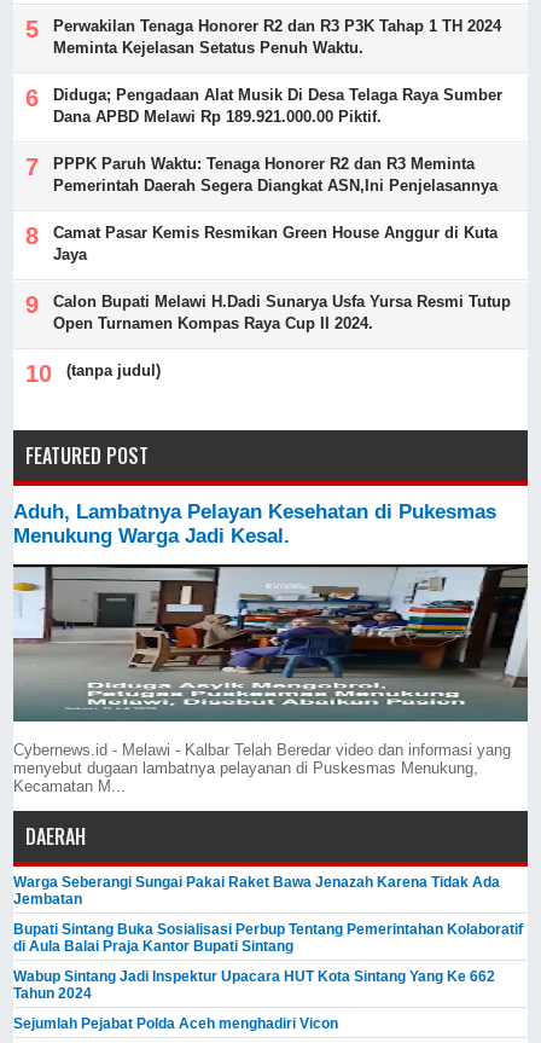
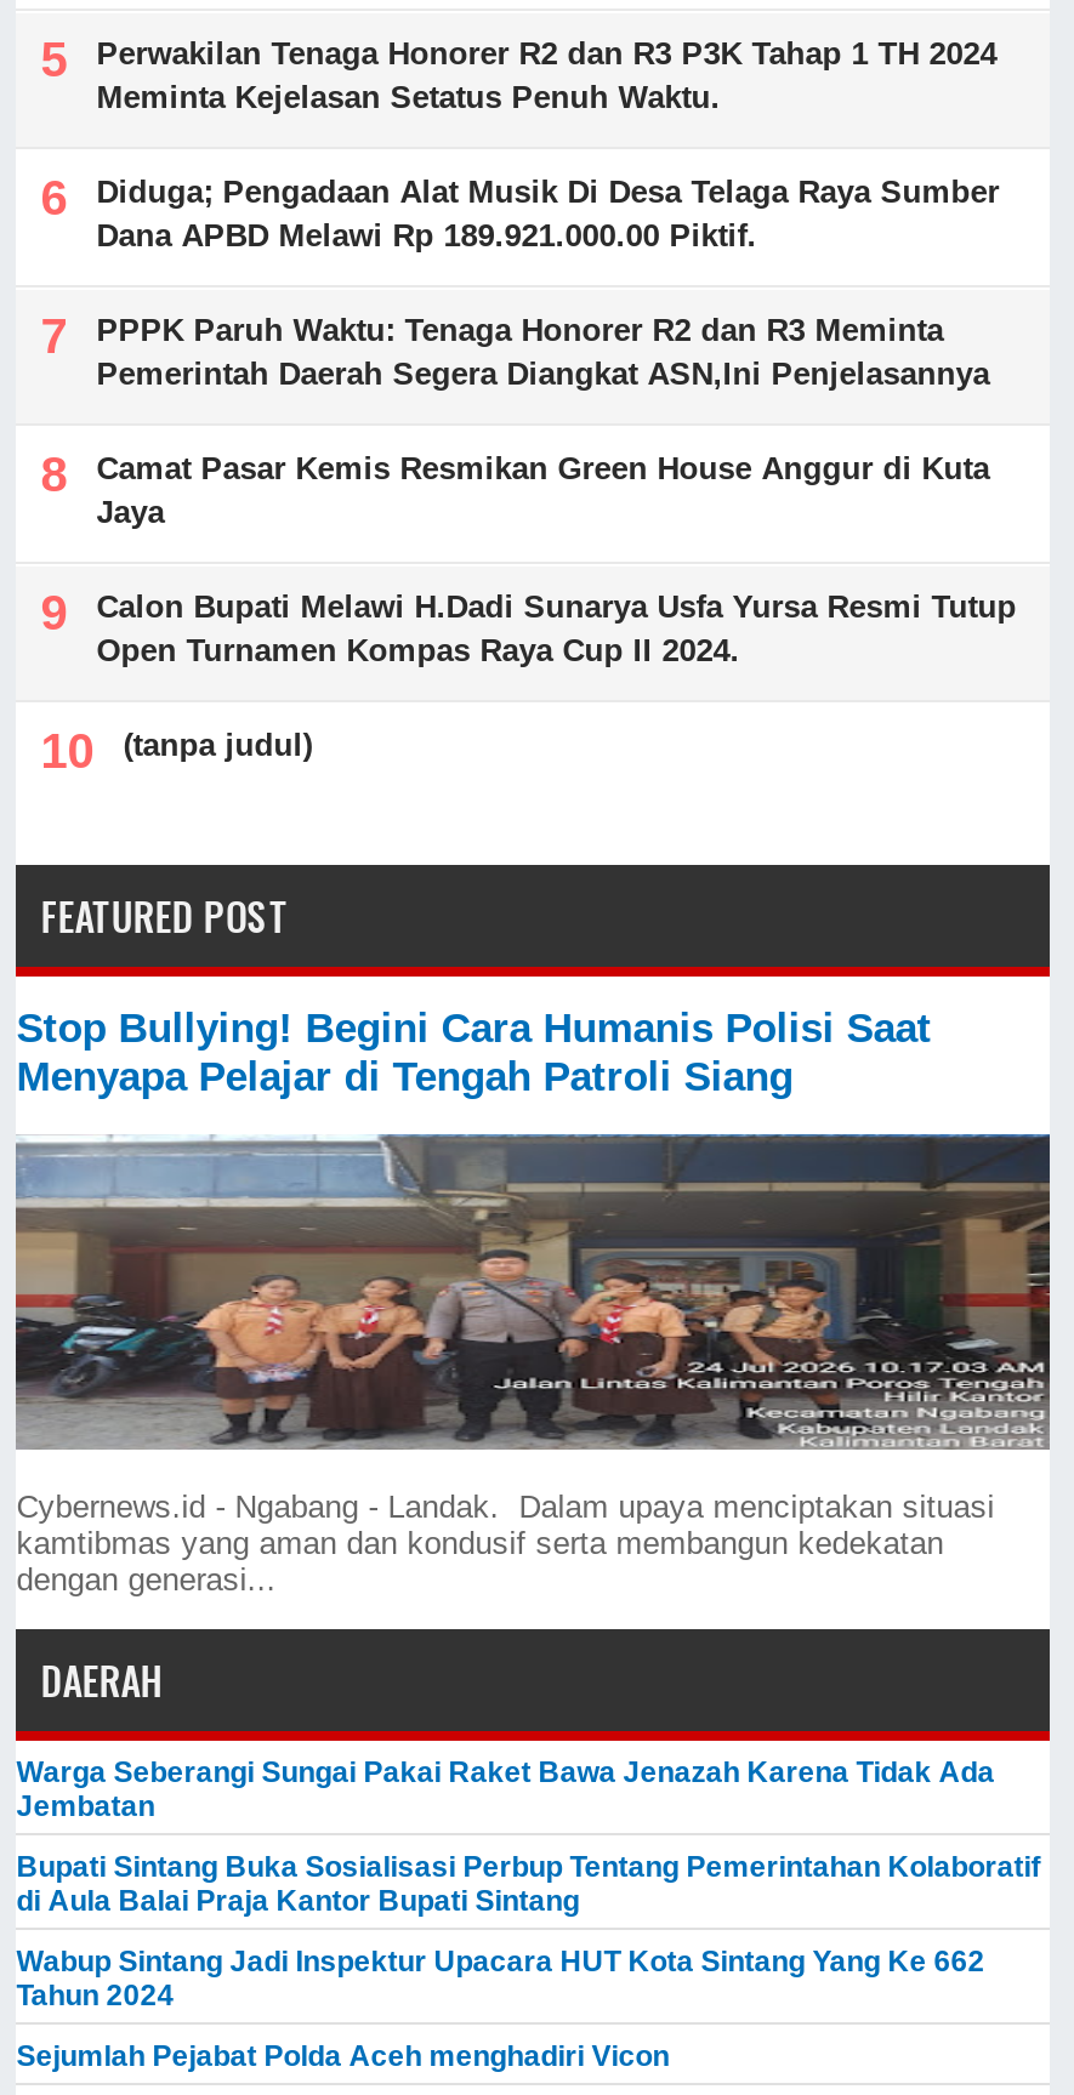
- Aduh, Lambatnya Pelayan Kesehatan di Pukesmas
- Menukung Warga Jadi Kesal.
+ Stop Bullying! Begini Cara Humanis Polisi Saat
+ Menyapa Pelajar di Tengah Patroli Siang

- [image]
- Cybernews.id - Melawi - Kalbar Telah Beredar video dan informasi yang
- menyebut dugaan lambatnya pelayanan di Puskesmas Menukung,
- Kecamatan M...
+ [image]
+ Cybernews.id - Ngabang - Landak. Dalam upaya menciptakan situasi
+ kamtibmas yang aman dan kondusif serta membangun kedekatan
+ dengan generasi...
